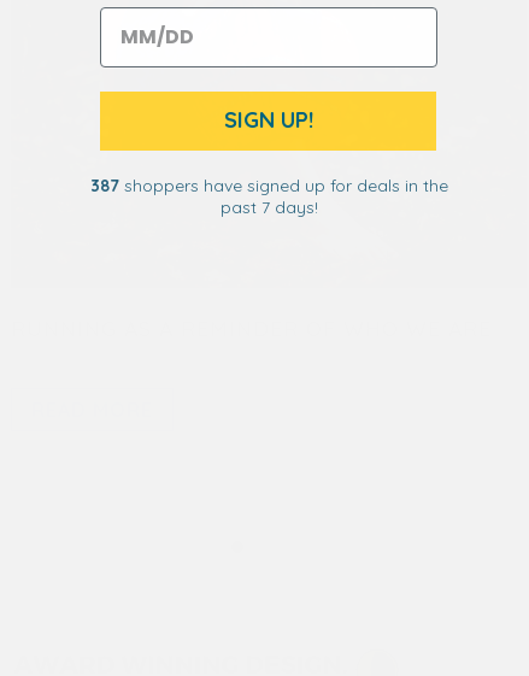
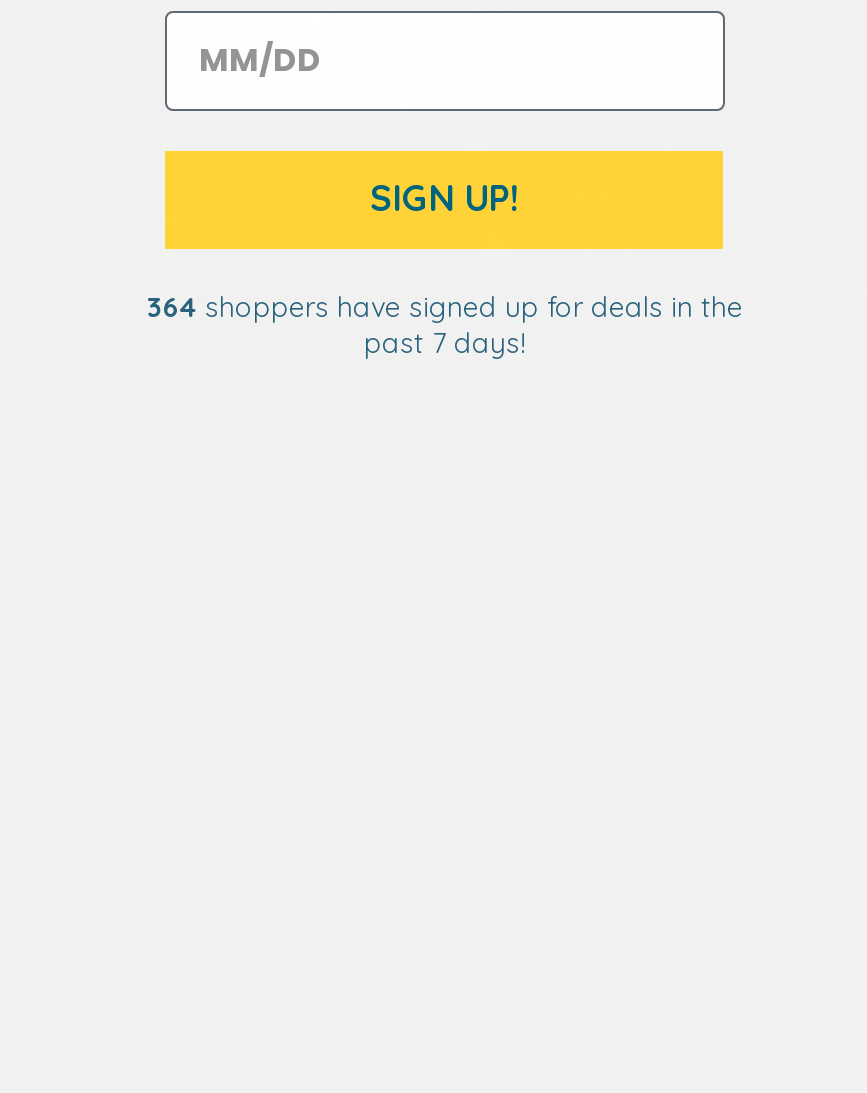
- 387 shoppers have signed up for deals in the
+ 364 shoppers have signed up for deals in the
